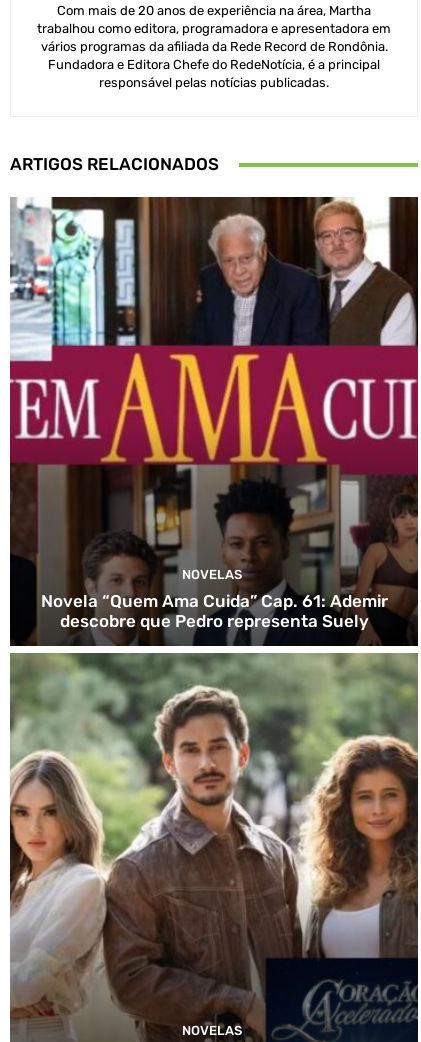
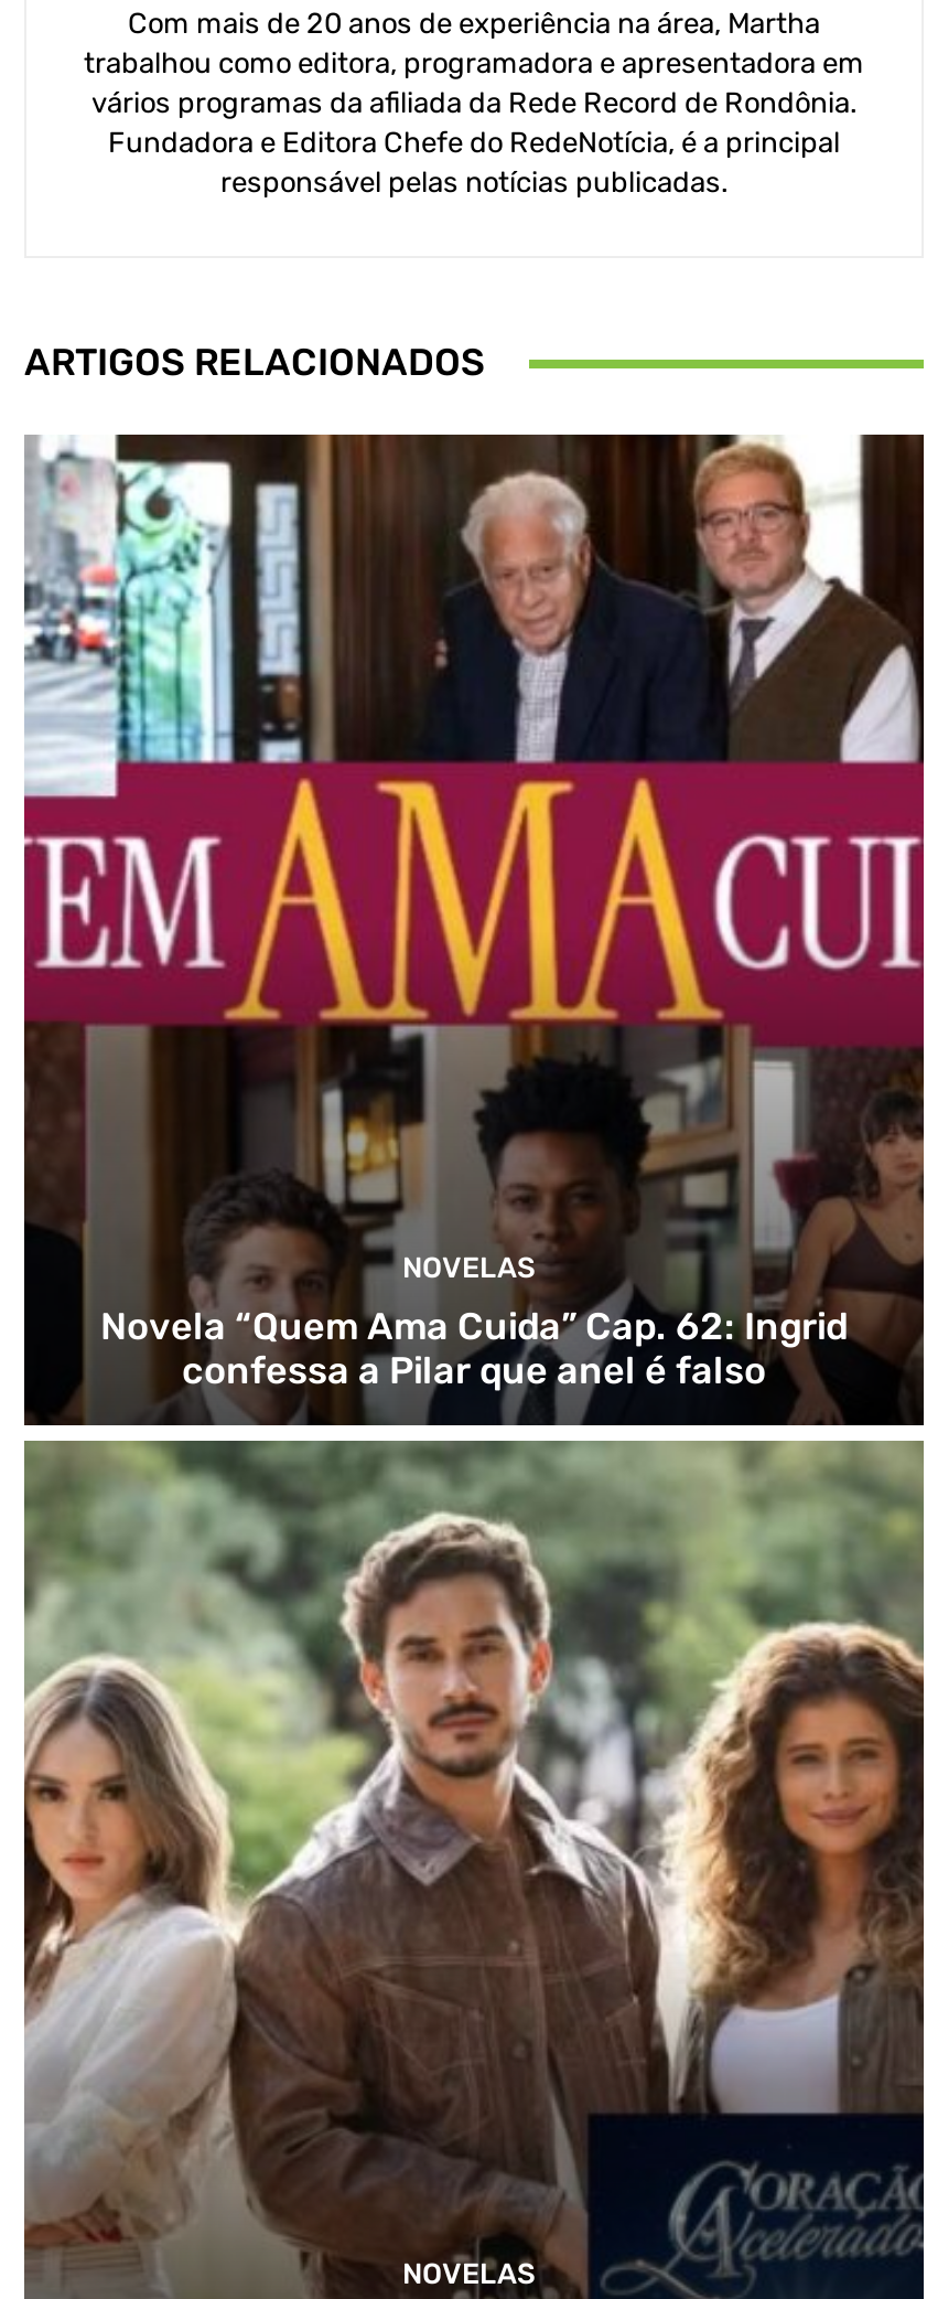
- Novela “Quem Ama Cuida” Cap. 61: Ademir
- descobre que Pedro representa Suely
+ Novela “Quem Ama Cuida” Cap. 62: Ingrid
+ confessa a Pilar que anel é falso
